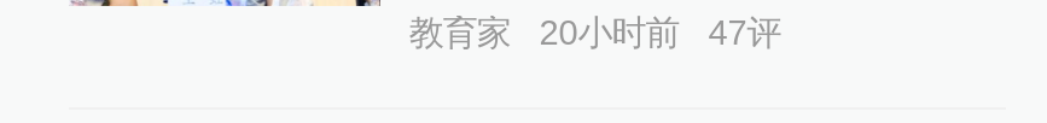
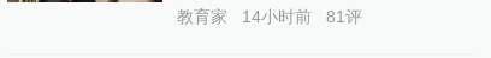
- 20小时前
- 47评
+ 14小时前
+ 81评
